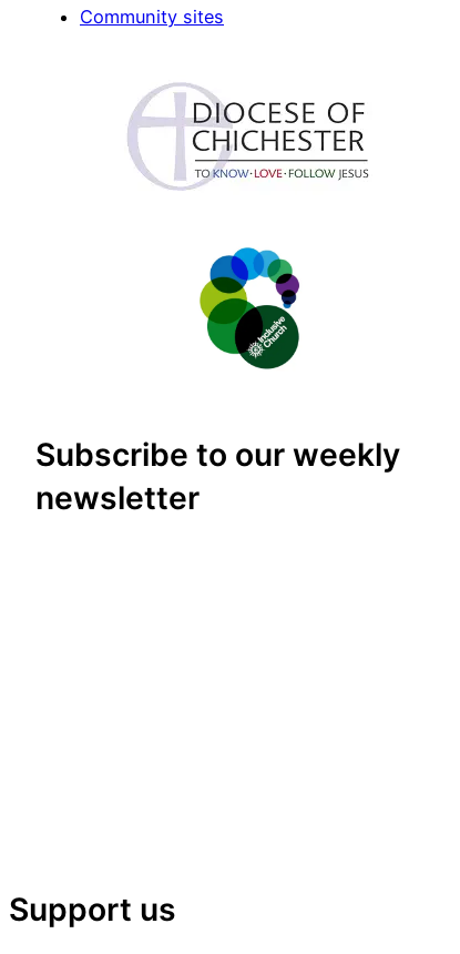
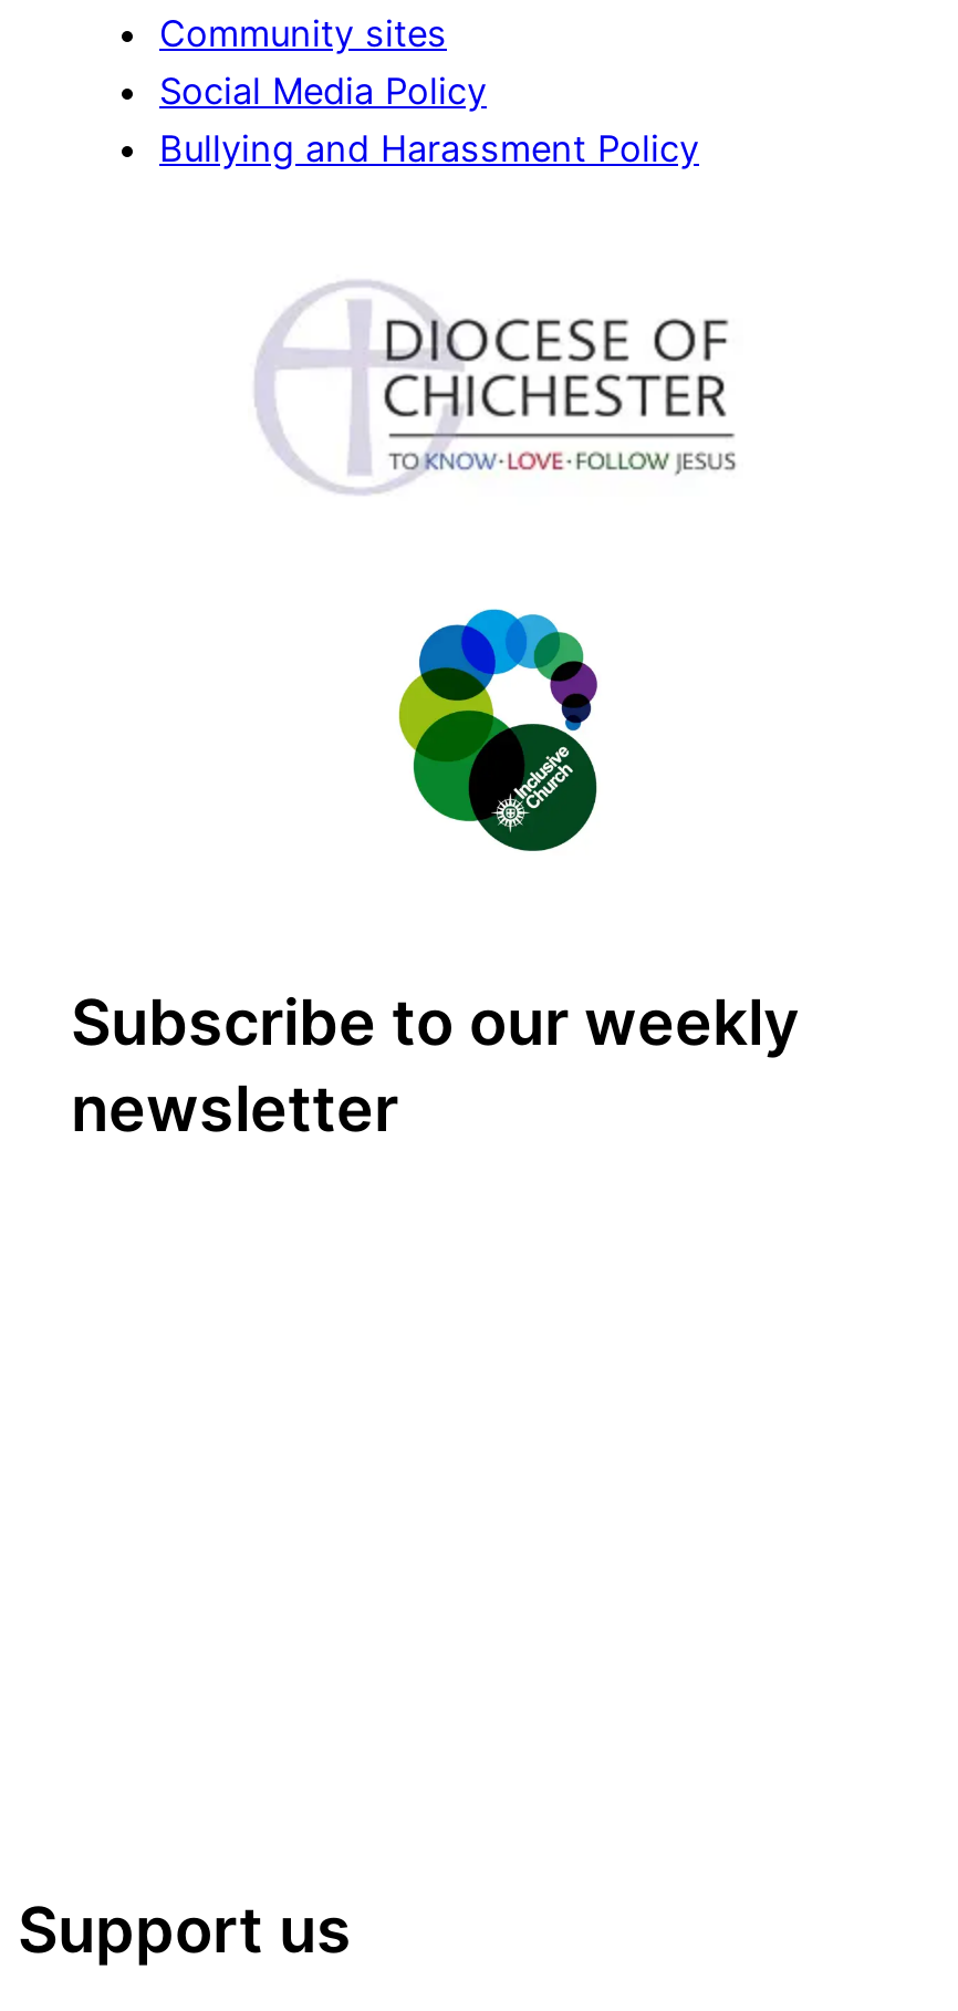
+ Social Media Policy
+ Bullying and Harassment Policy
